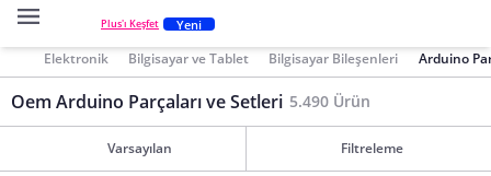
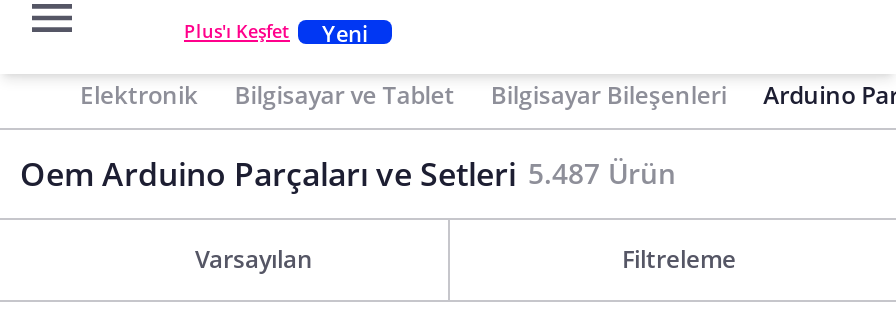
- Oem Arduino Parçaları ve Setleri 5.490 Ürün
+ Oem Arduino Parçaları ve Setleri 5.487 Ürün
